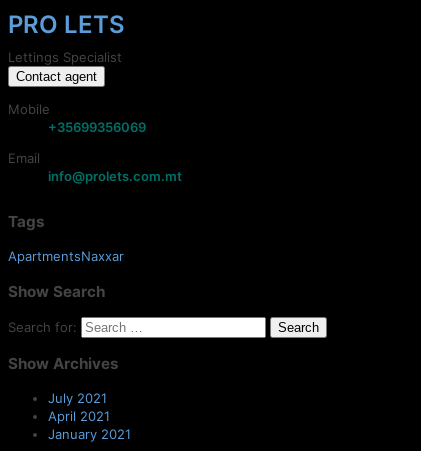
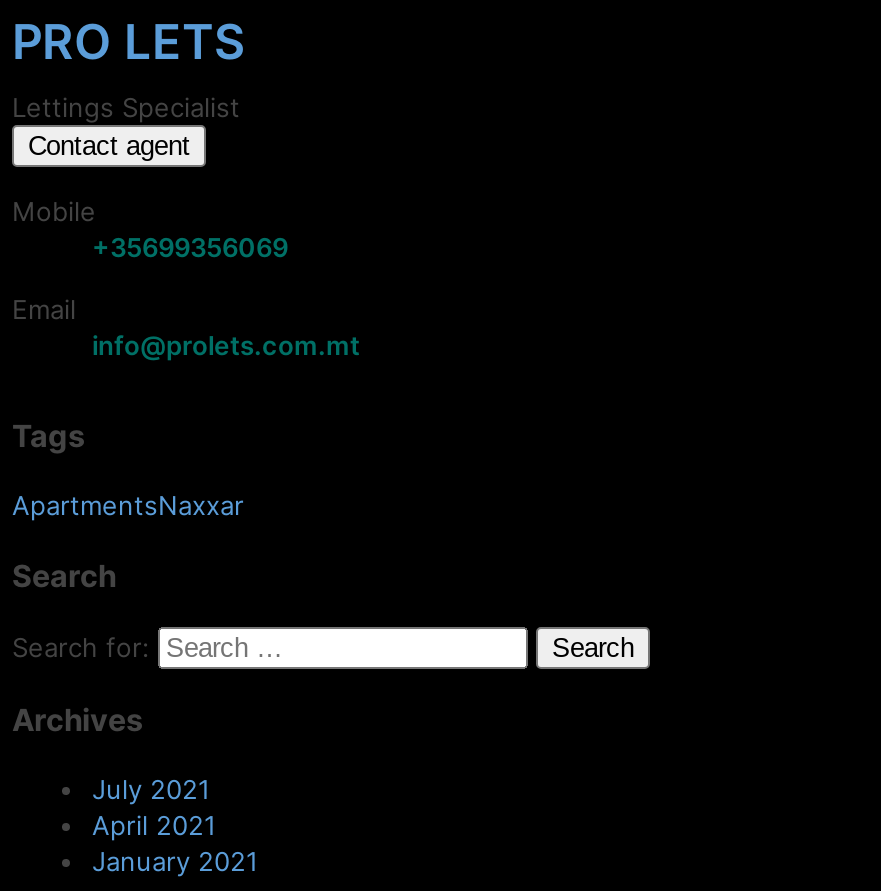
- Show Search
+ Search

- Show Archives
+ Archives
